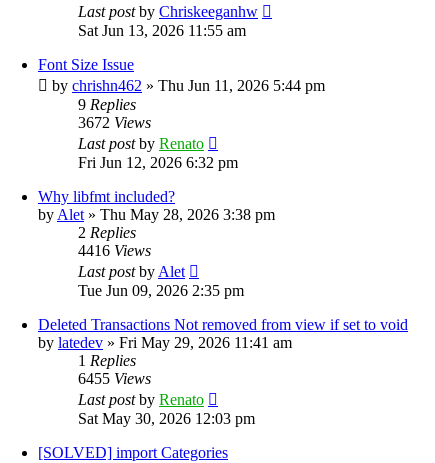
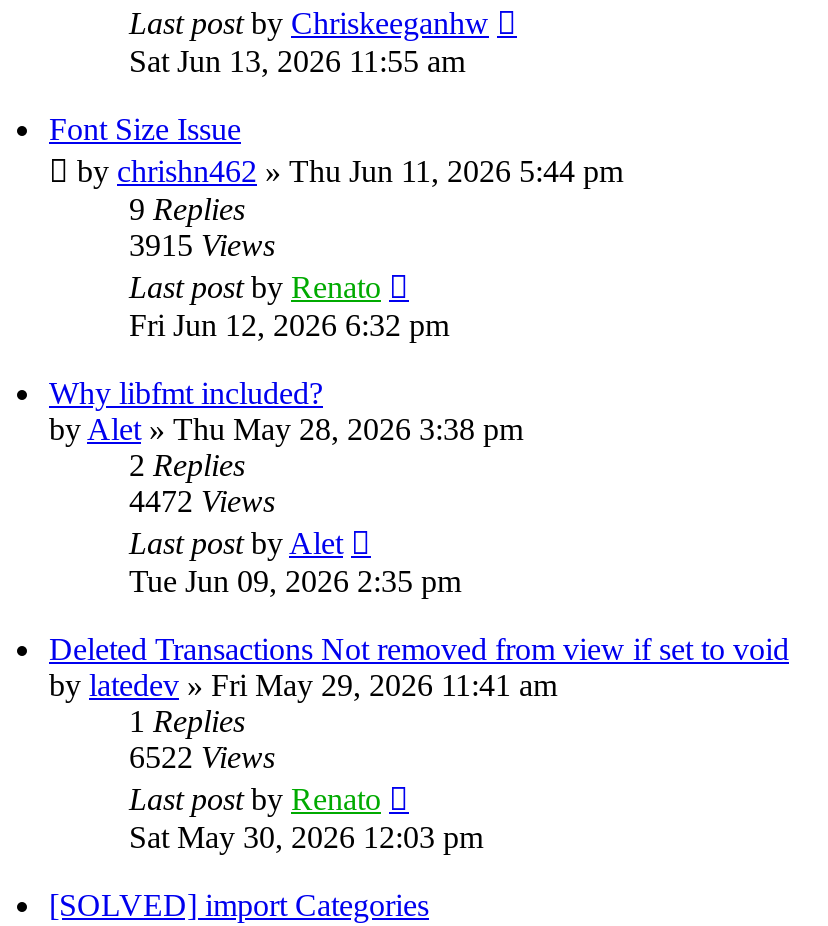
- 3672 Views
+ 3915 Views

- 4416 Views
+ 4472 Views

- 6455 Views
+ 6522 Views
